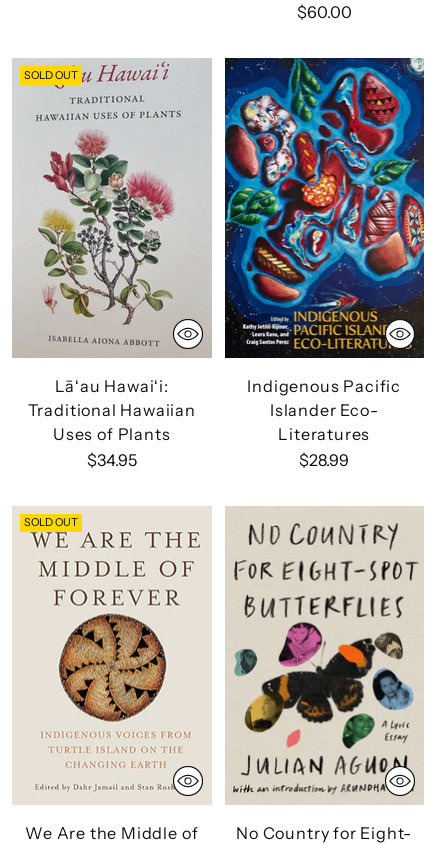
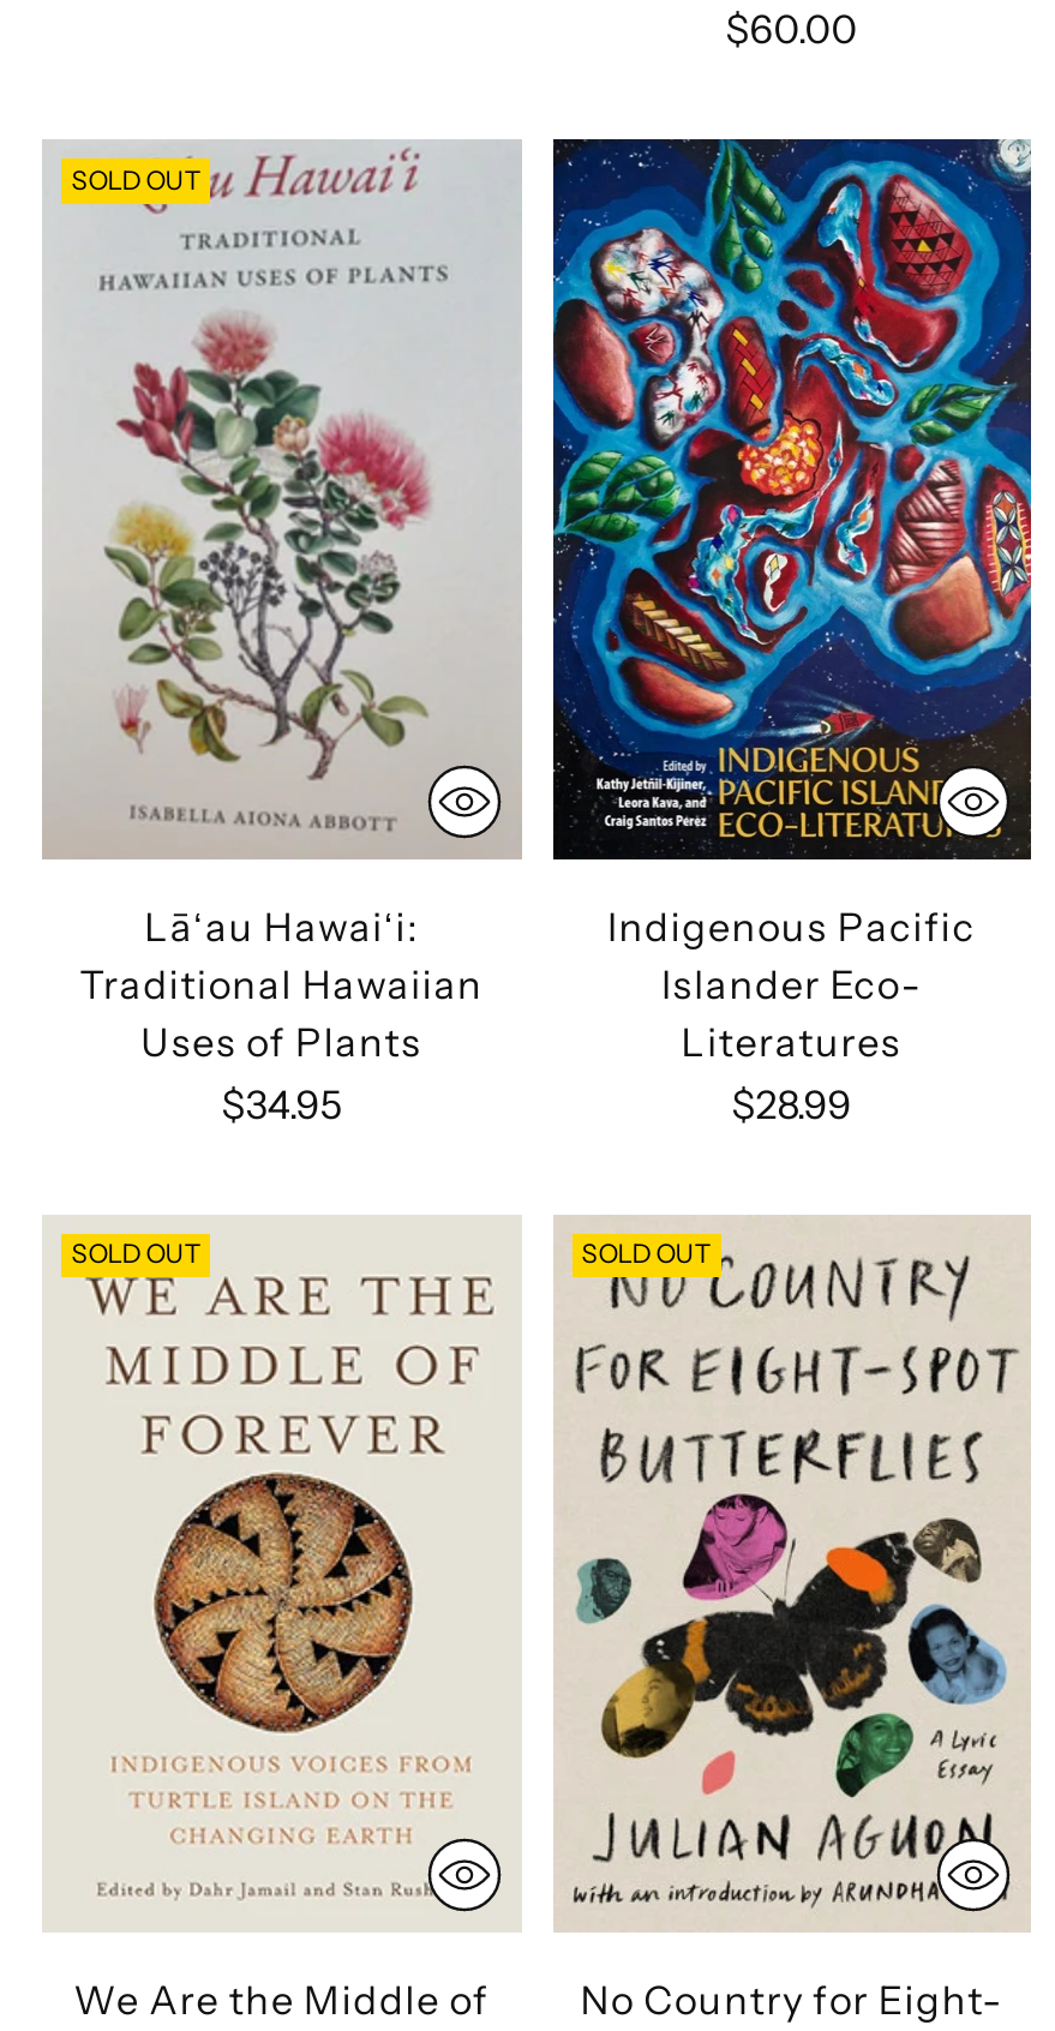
+ SOLD OUT
